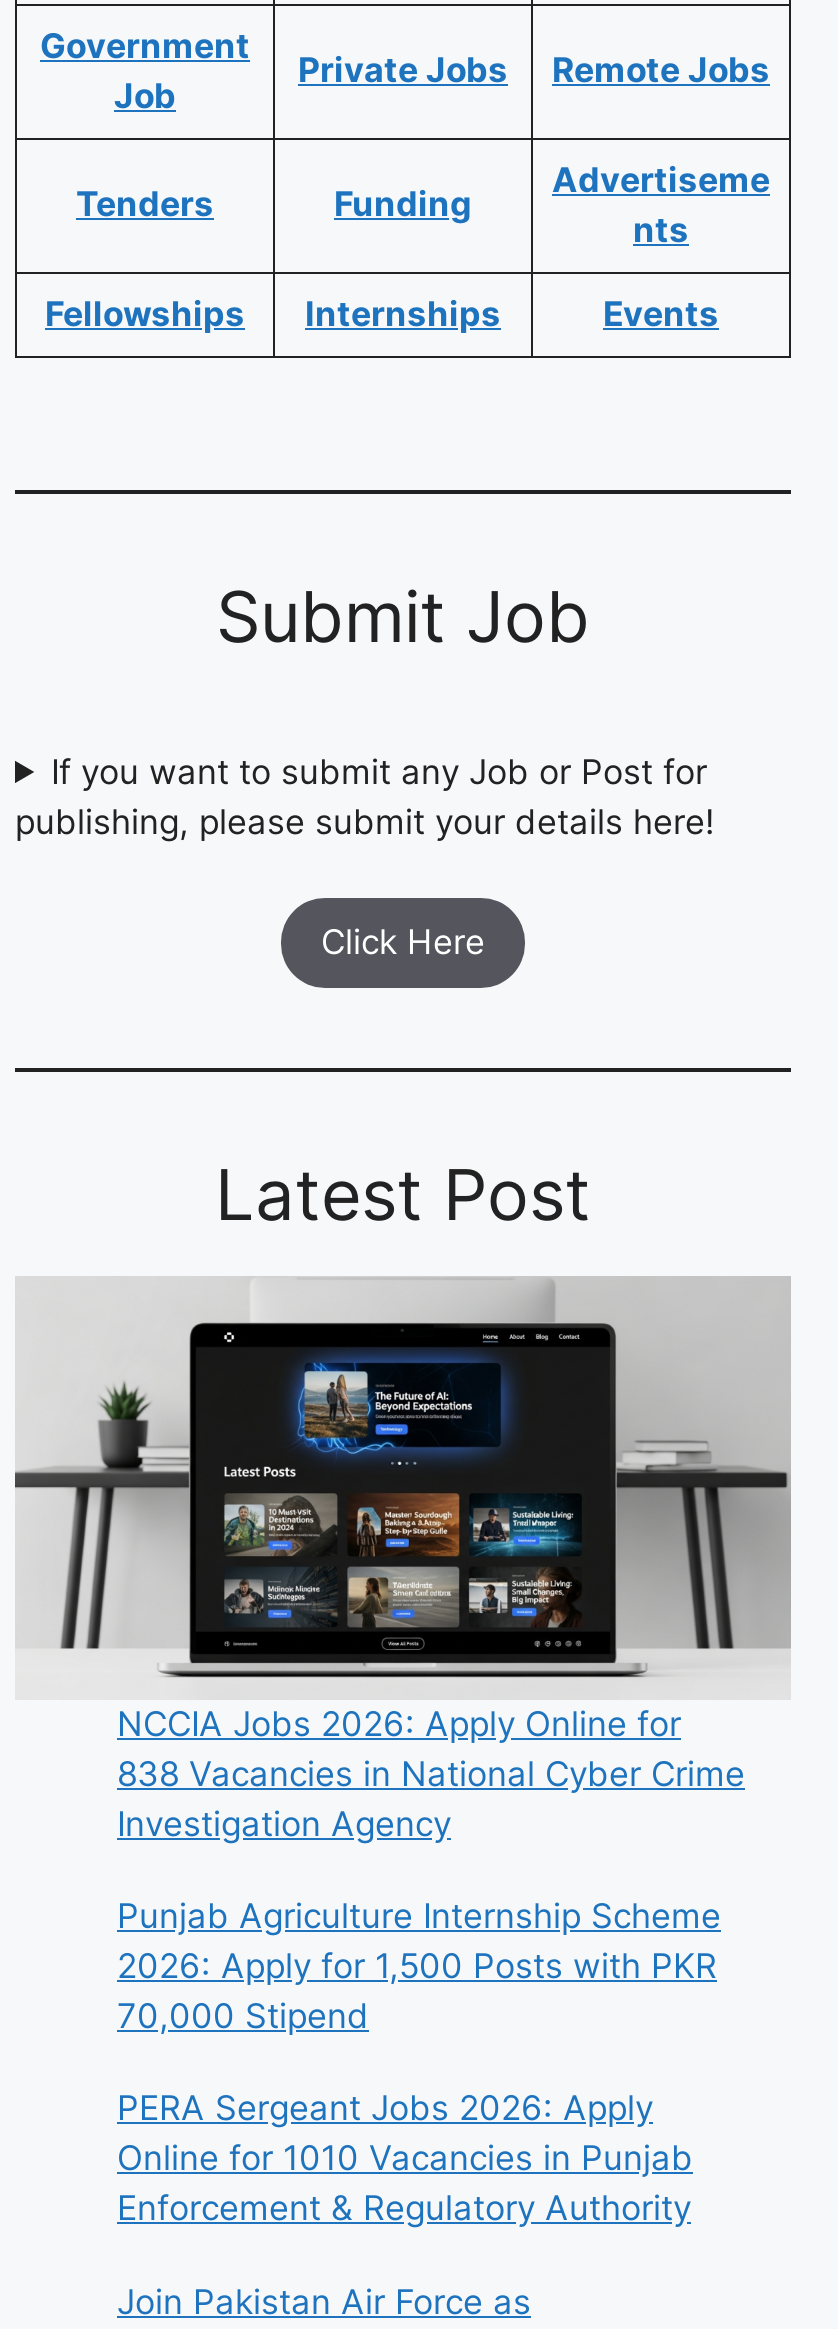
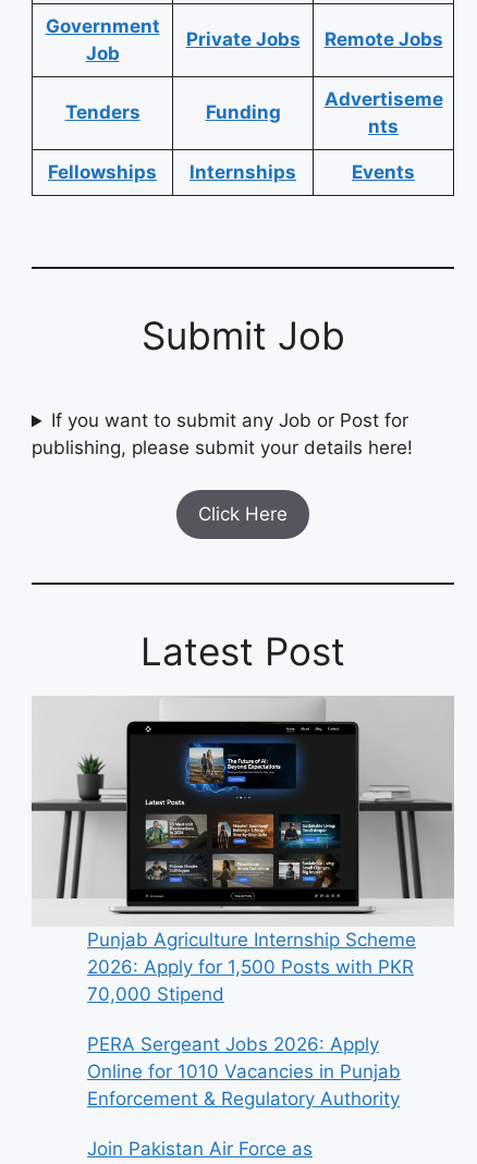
- NCCIA Jobs 2026: Apply Online for
- 838 Vacancies in National Cyber Crime
- Investigation Agency
